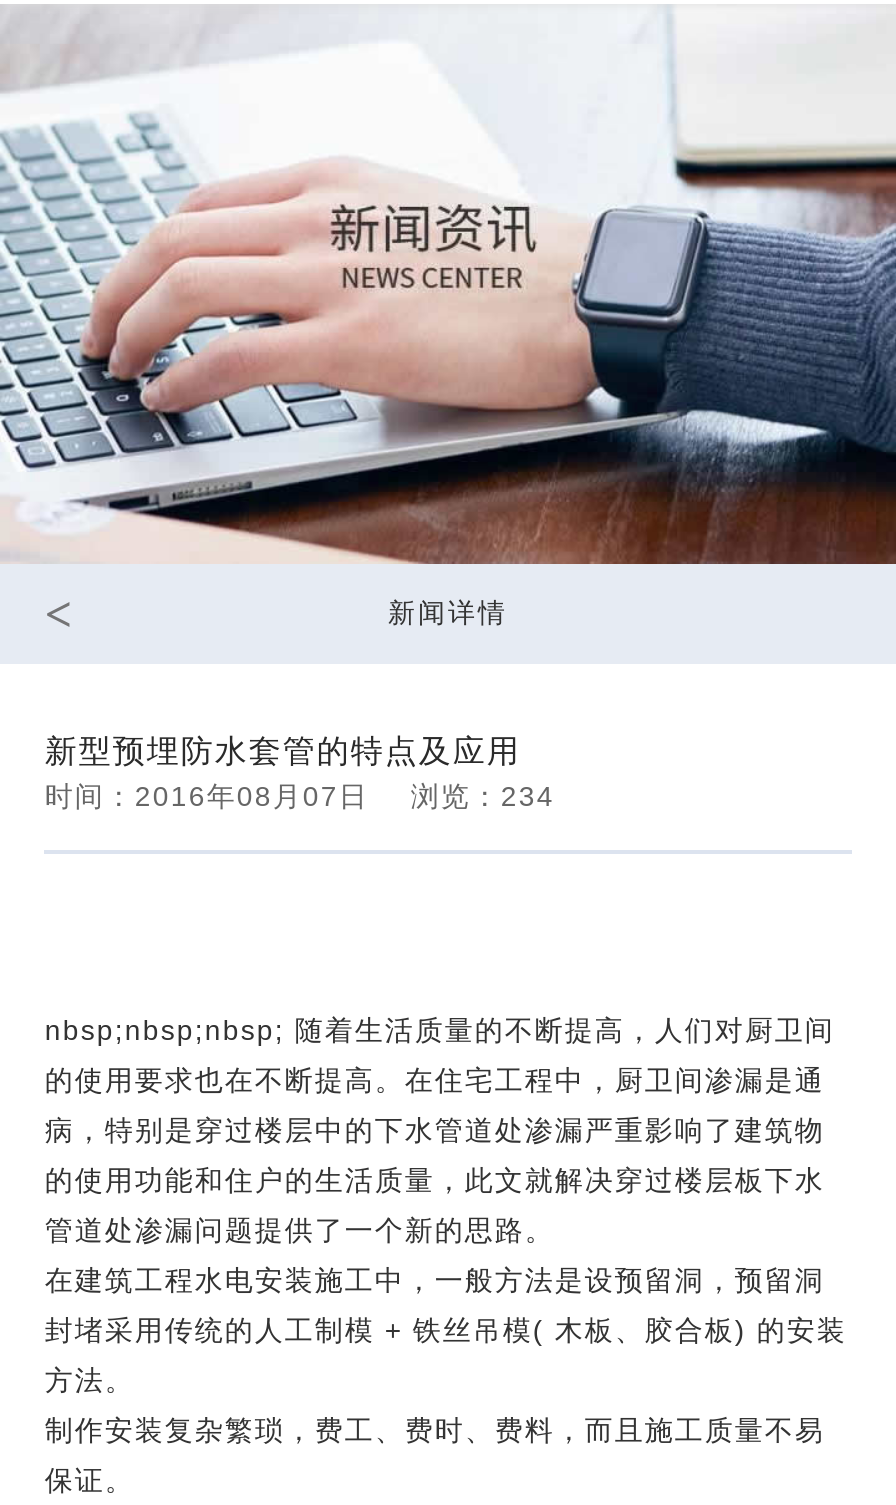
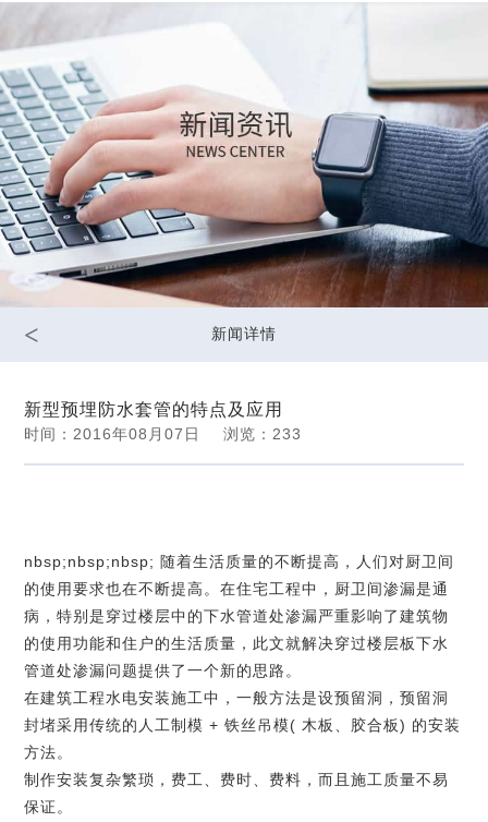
- 浏览：234
+ 浏览：233
